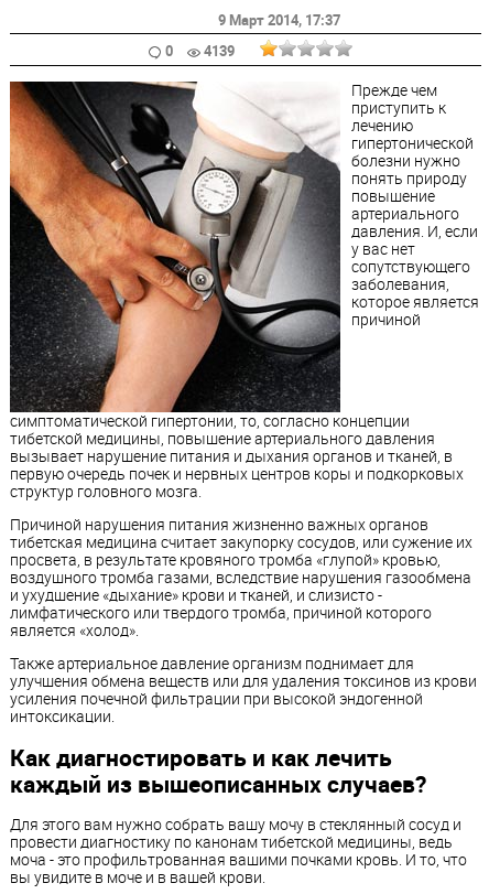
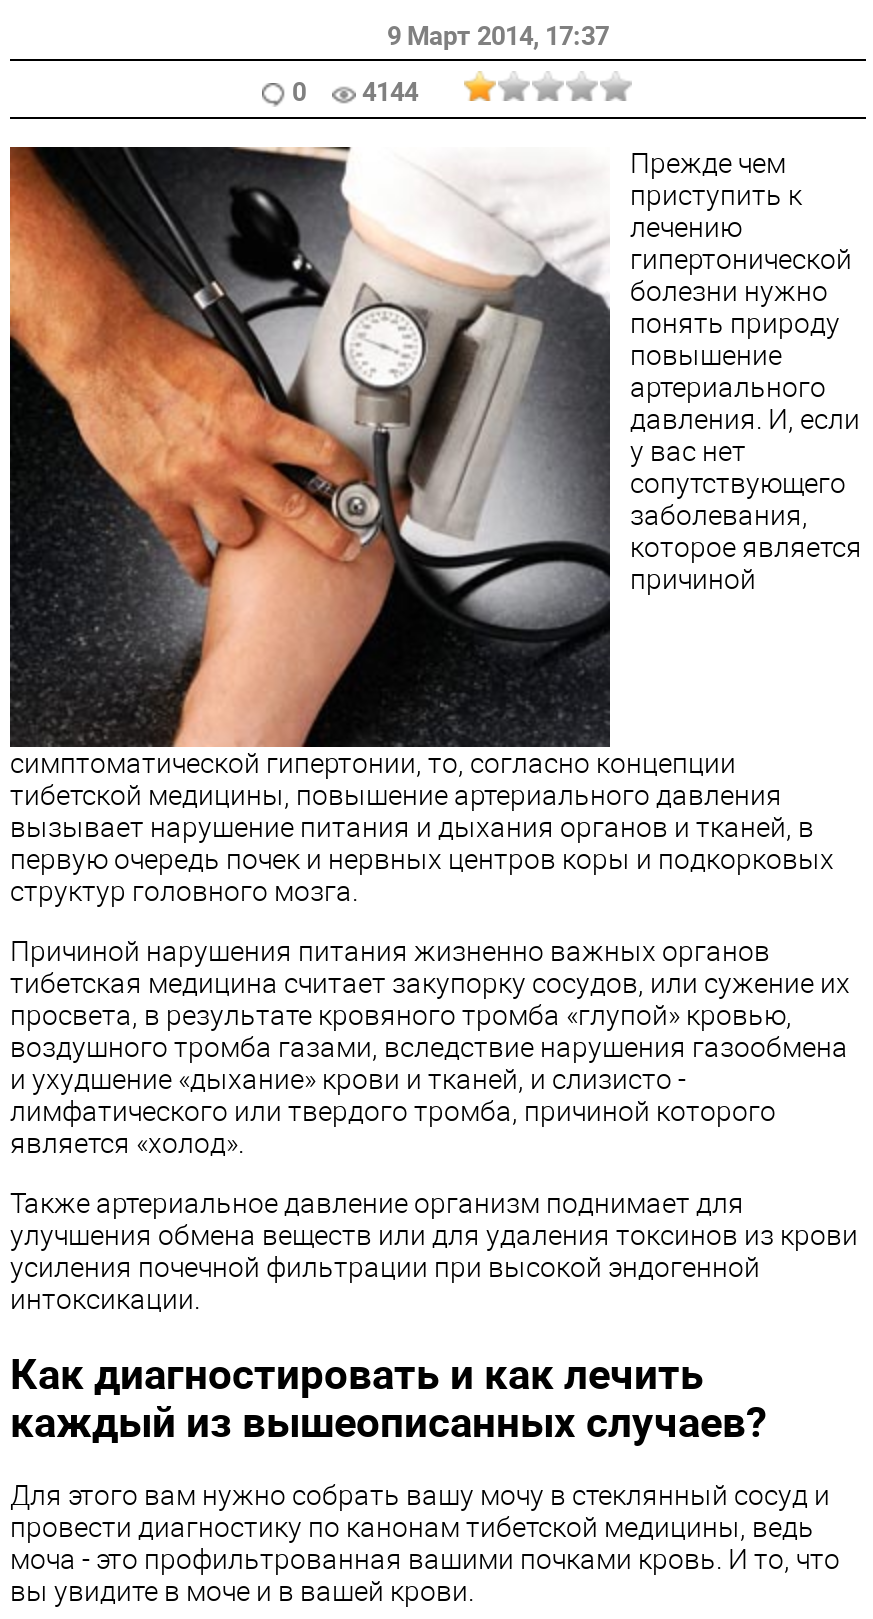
- 0 4139
+ 0 4144
